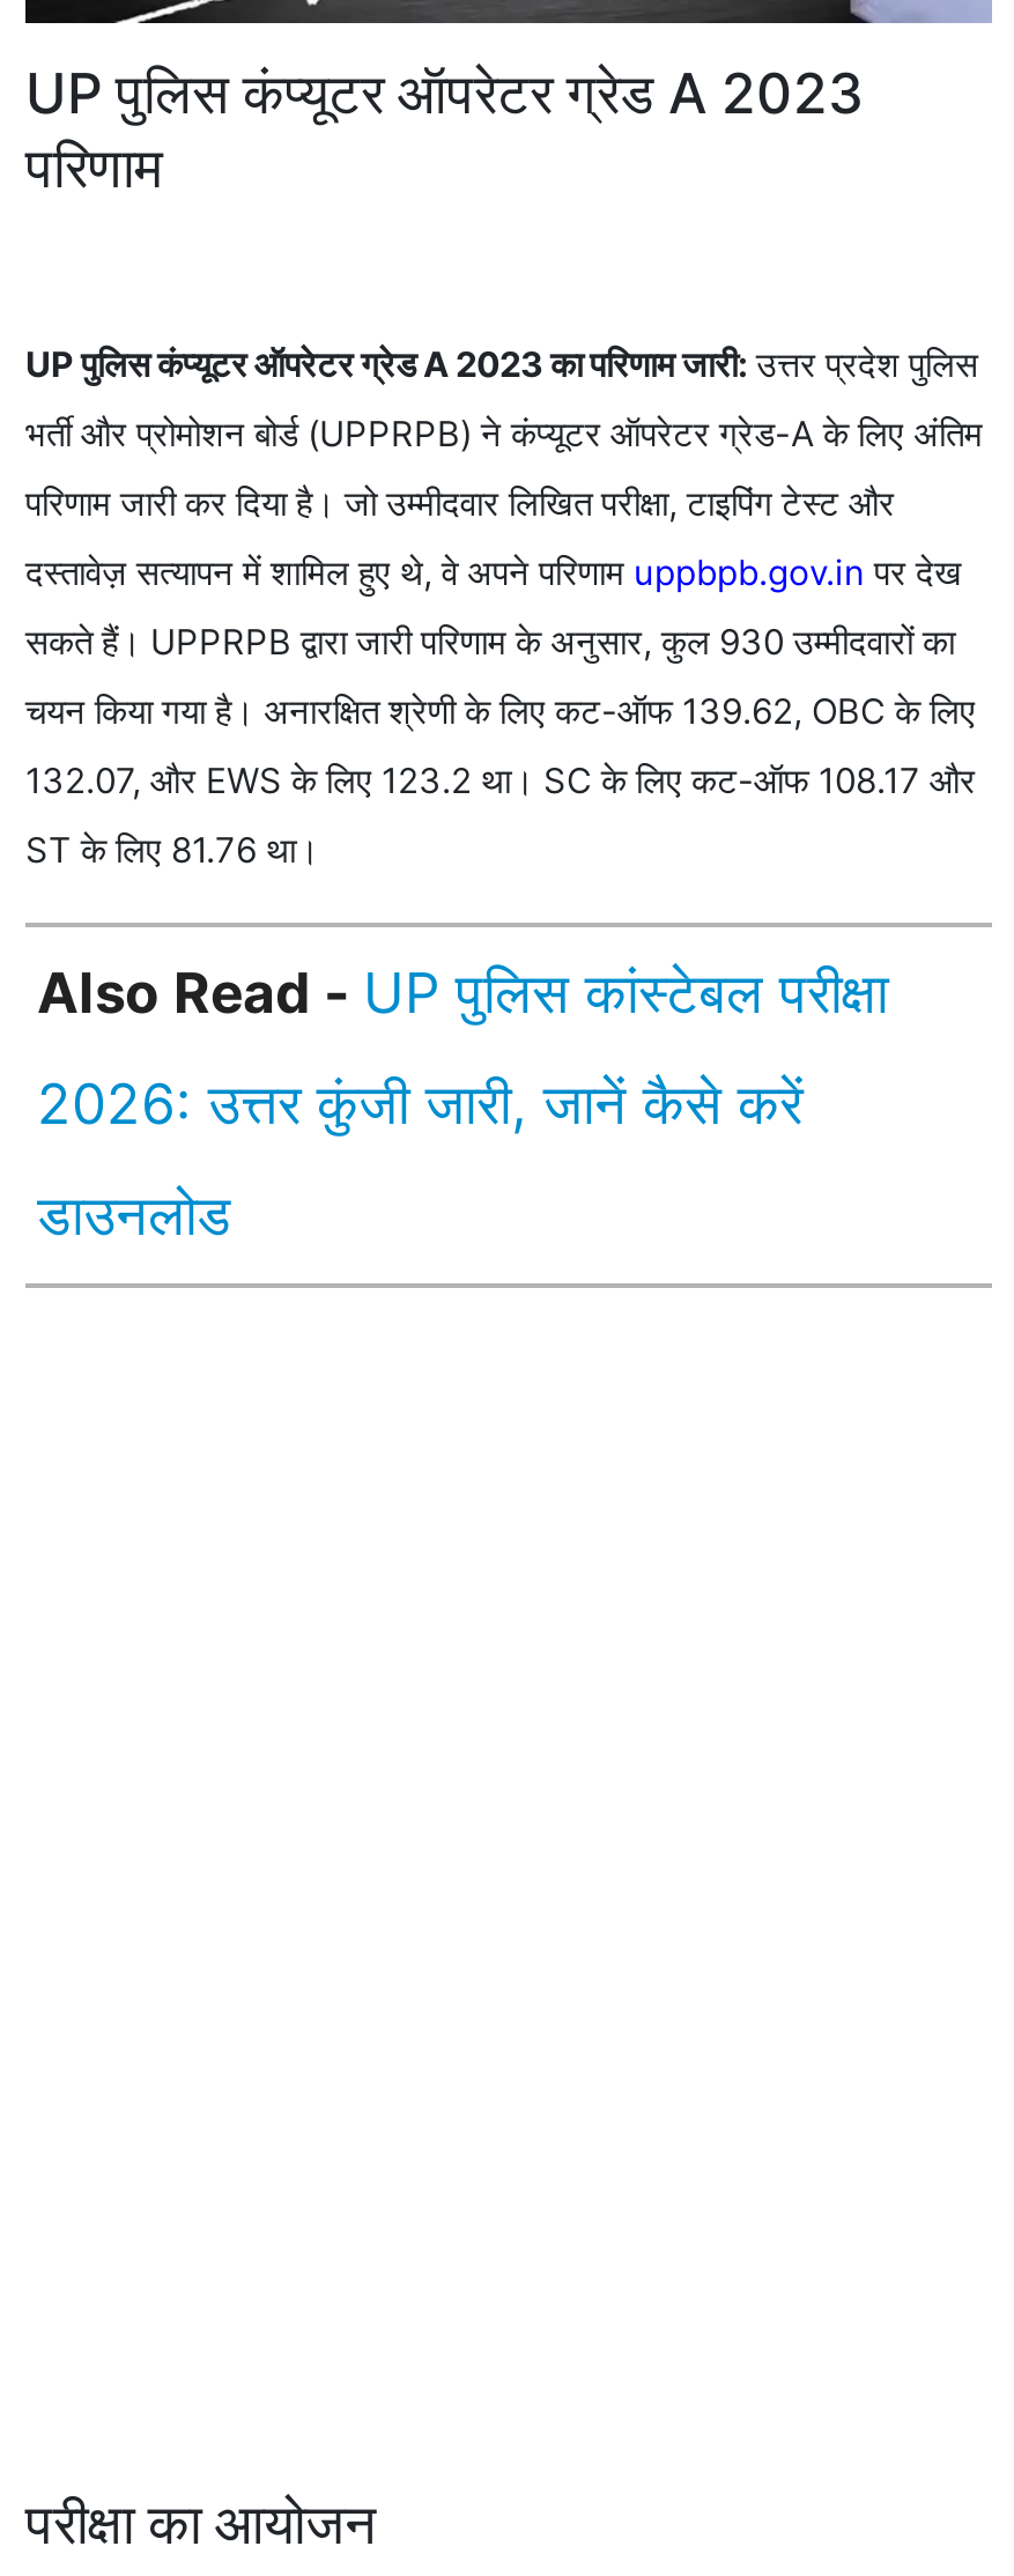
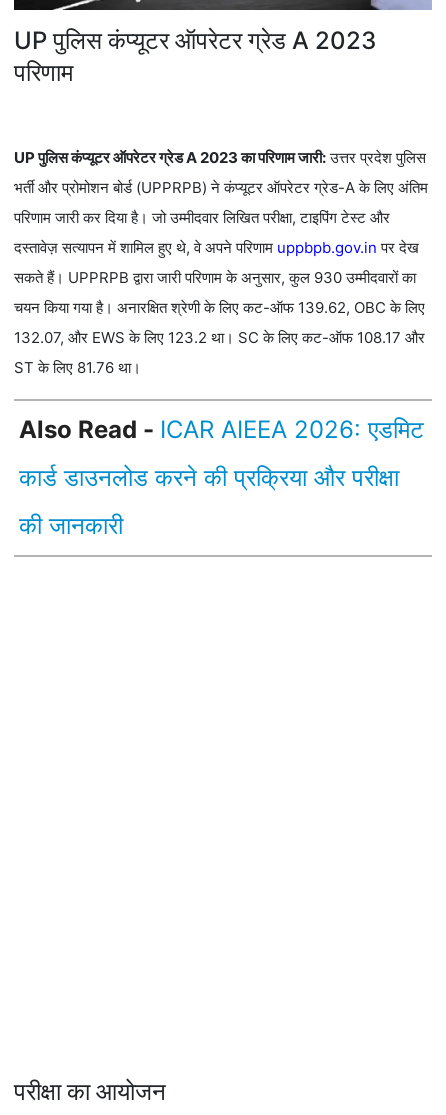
- Also Read - UP पुलिस कांस्टेबल परीक्षा
+ Also Read - ICAR AIEEA 2026: एडमिट

- 2026: उत्तर कुंजी जारी, जानें कैसे करें
+ कार्ड डाउनलोड करने की प्रक्रिया और परीक्षा

- डाउनलोड
+ की जानकारी
